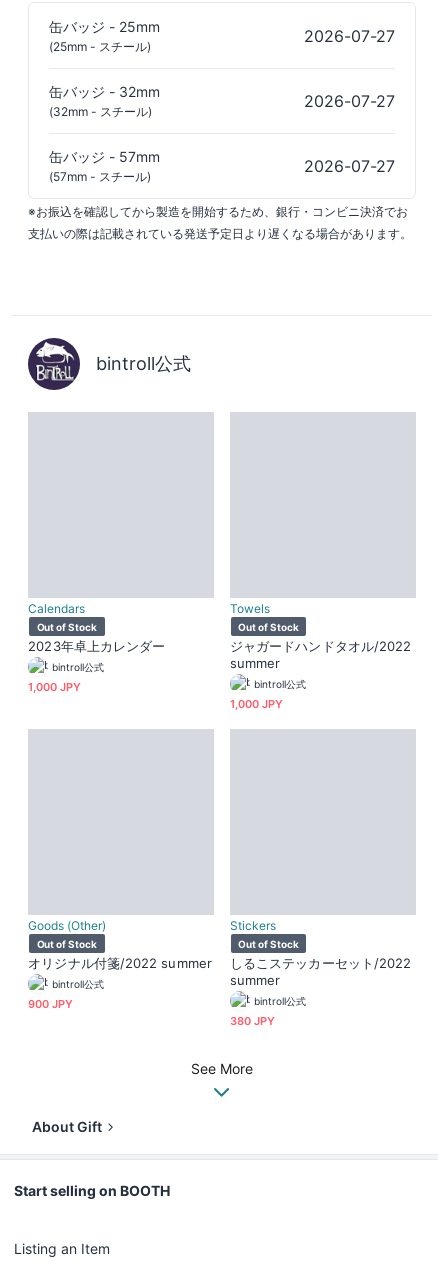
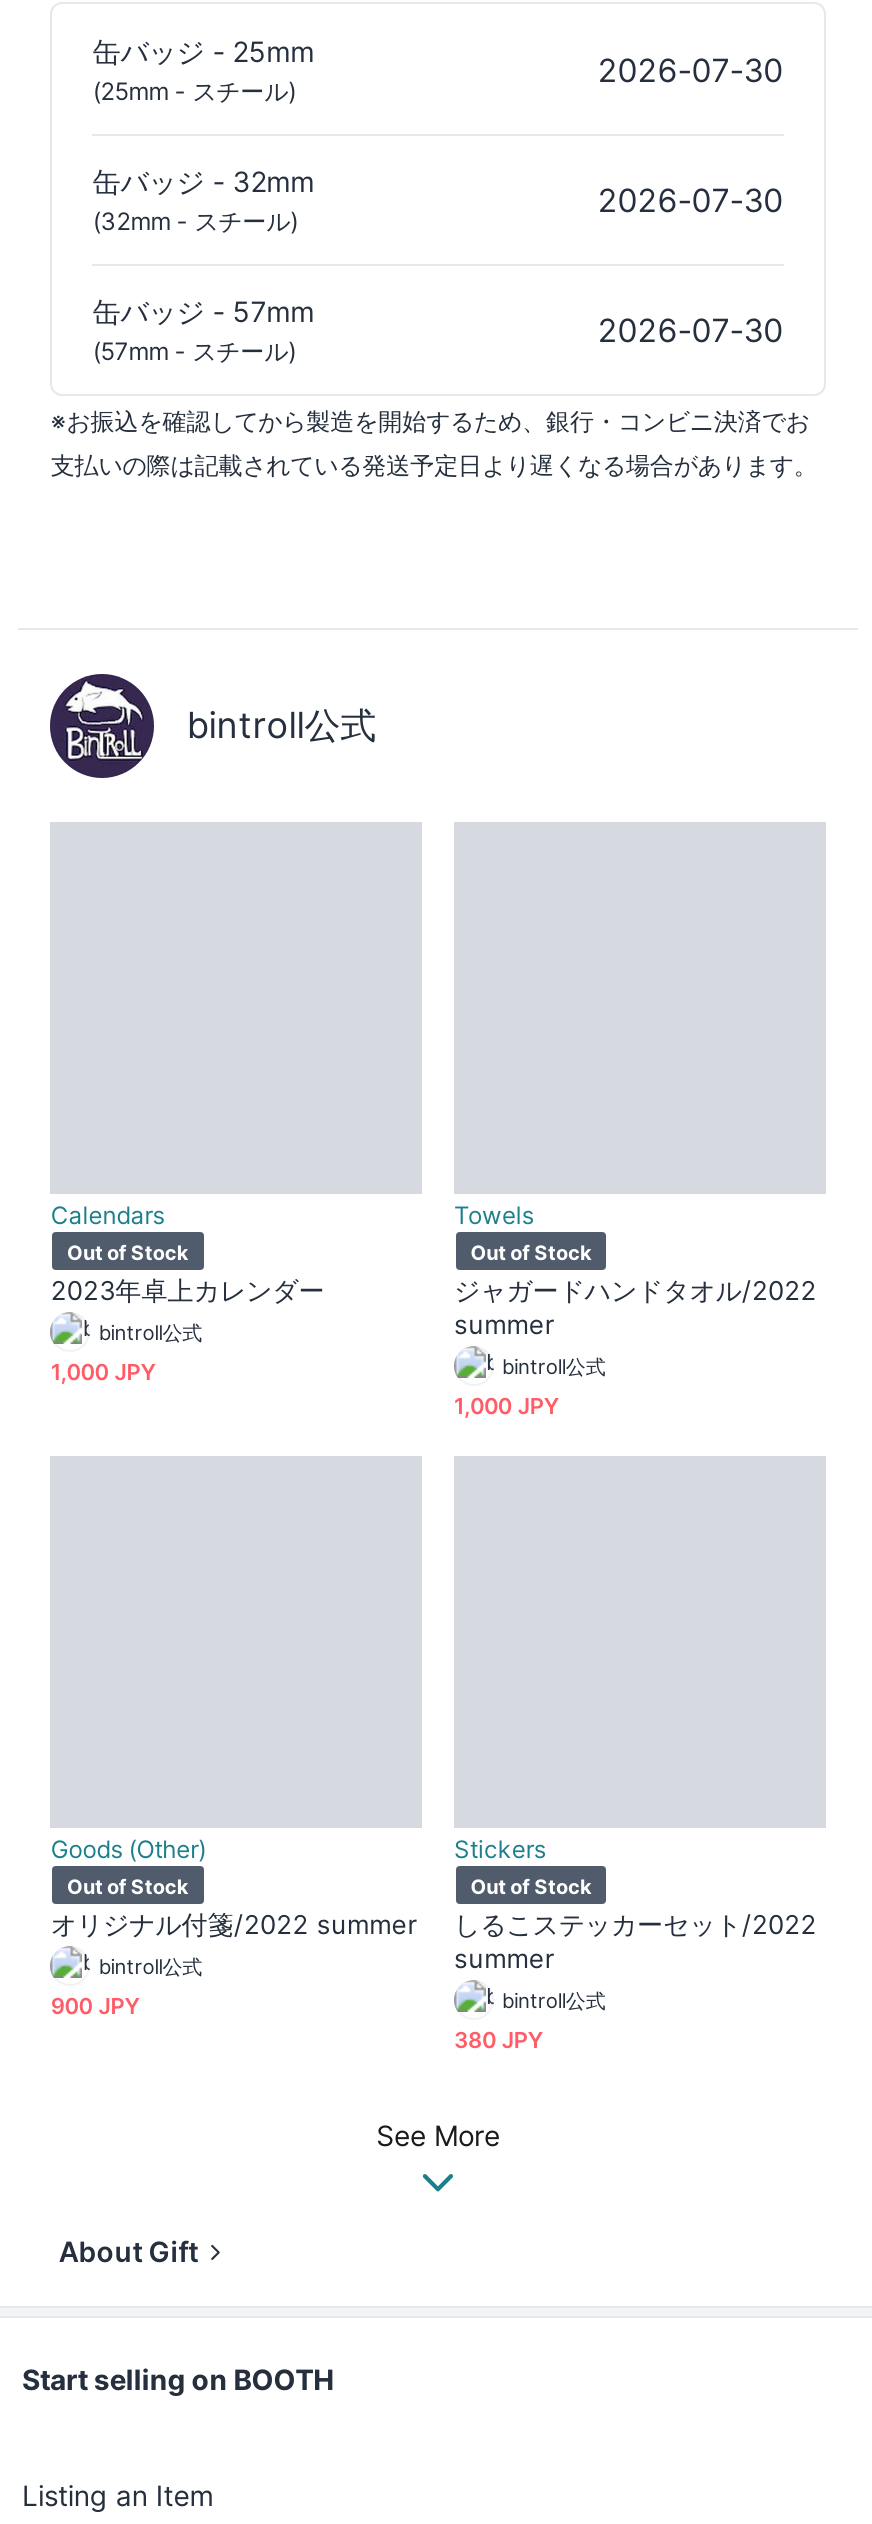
- 2026-07-27
+ 2026-07-30

- 2026-07-27
+ 2026-07-30

- 2026-07-27
+ 2026-07-30
